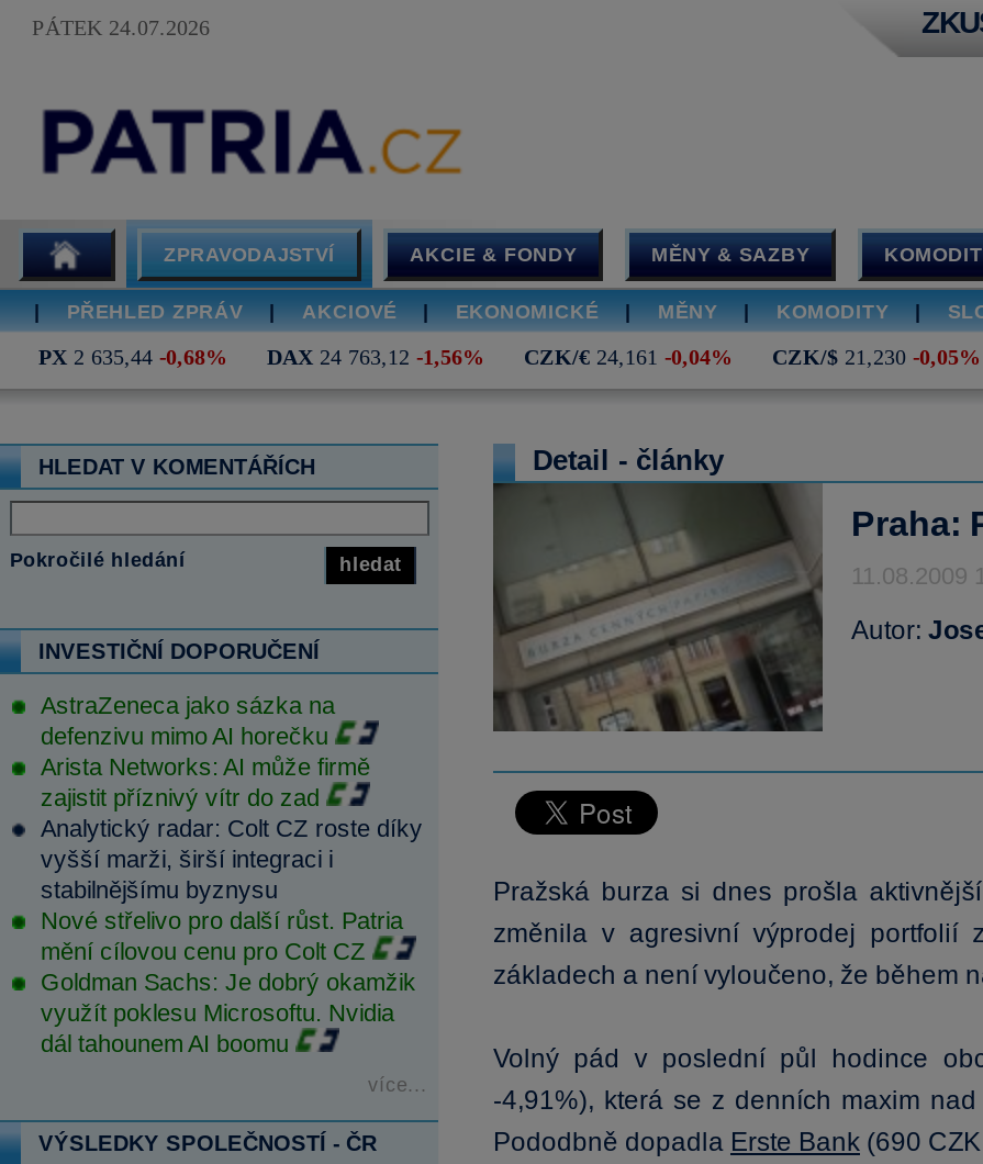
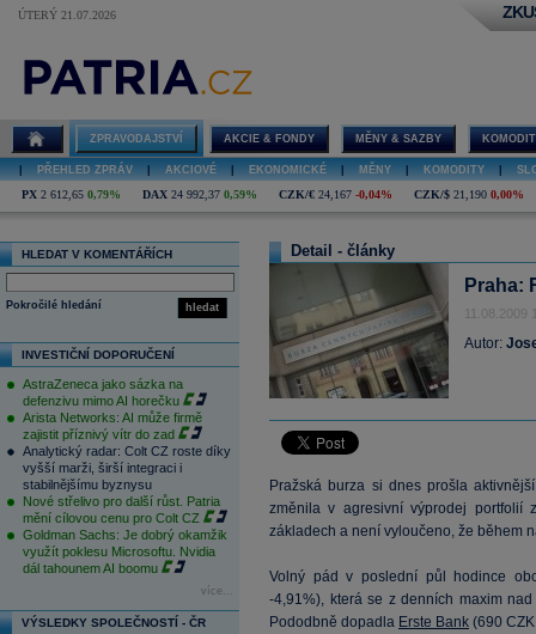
- PÁTEK 24.07.2026
+ ÚTERÝ 21.07.2026

- PX 2 635,44 -0,68%
+ PX 2 612,65 0,79%

- DAX 24 763,12 -1,56%
+ DAX 24 992,37 0,59%

- CZK/€ 24,161 -0,04%
+ CZK/€ 24,167 -0,04%

- CZK/$ 21,230 -0,05%
+ CZK/$ 21,190 0,00%
